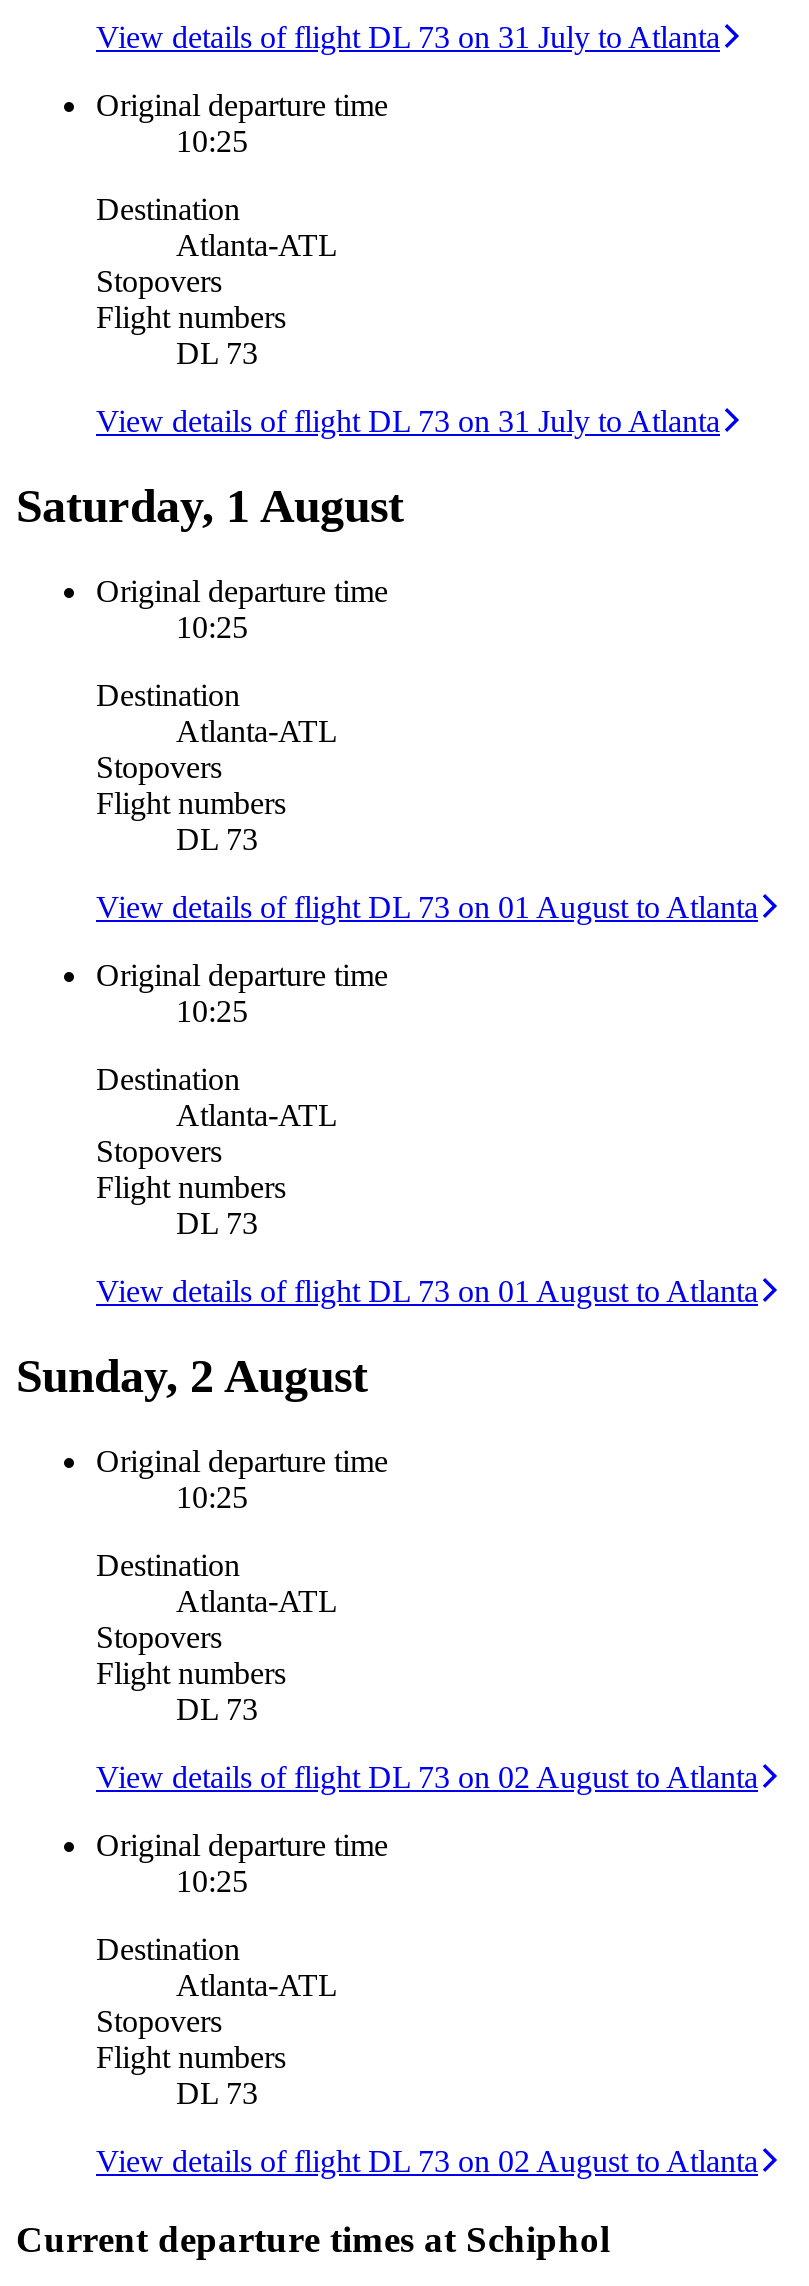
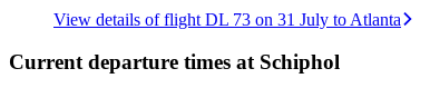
- Original departure time
- 10:25
- Destination
- Atlanta-ATL
- Stopovers
- Flight numbers
- DL 73
- View details of flight DL 73 on 31 July to Atlanta
- Saturday, 1 August
- Original departure time
- 10:25
- Destination
- Atlanta-ATL
- Stopovers
- Flight numbers
- DL 73
- View details of flight DL 73 on 01 August to Atlanta
- Original departure time
- 10:25
- Destination
- Atlanta-ATL
- Stopovers
- Flight numbers
- DL 73
- View details of flight DL 73 on 01 August to Atlanta
- Sunday, 2 August
- Original departure time
- 10:25
- Destination
- Atlanta-ATL
- Stopovers
- Flight numbers
- DL 73
- View details of flight DL 73 on 02 August to Atlanta
- Original departure time
- 10:25
- Destination
- Atlanta-ATL
- Stopovers
- Flight numbers
- DL 73
- View details of flight DL 73 on 02 August to Atlanta
